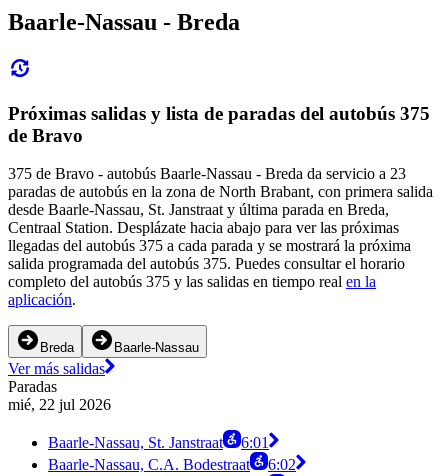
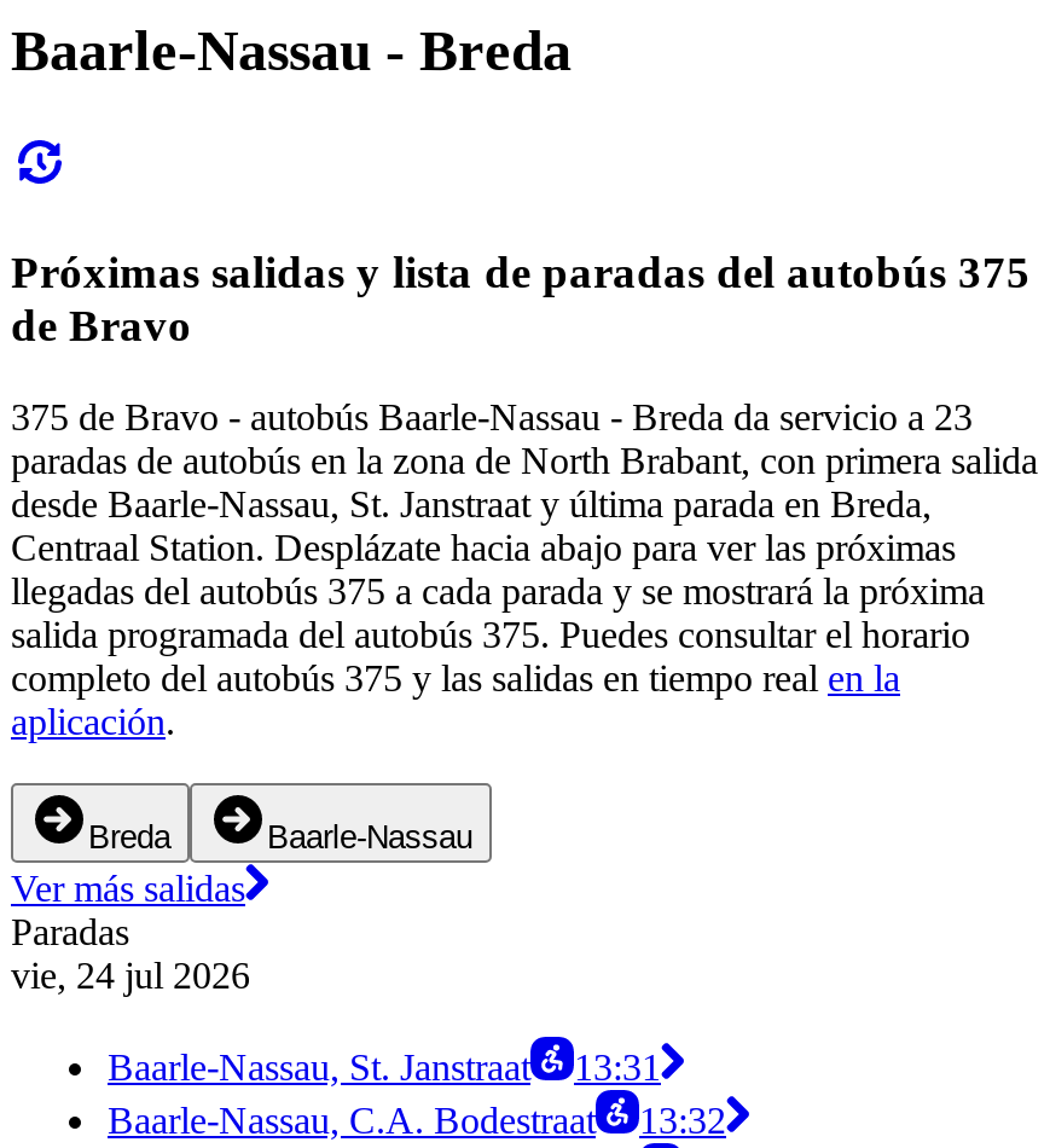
- mié, 22 jul 2026
+ vie, 24 jul 2026

- Baarle-Nassau, St. Janstraat 6:01
+ Baarle-Nassau, St. Janstraat 13:31

- Baarle-Nassau, C.A. Bodestraat 6:02
+ Baarle-Nassau, C.A. Bodestraat 13:32
